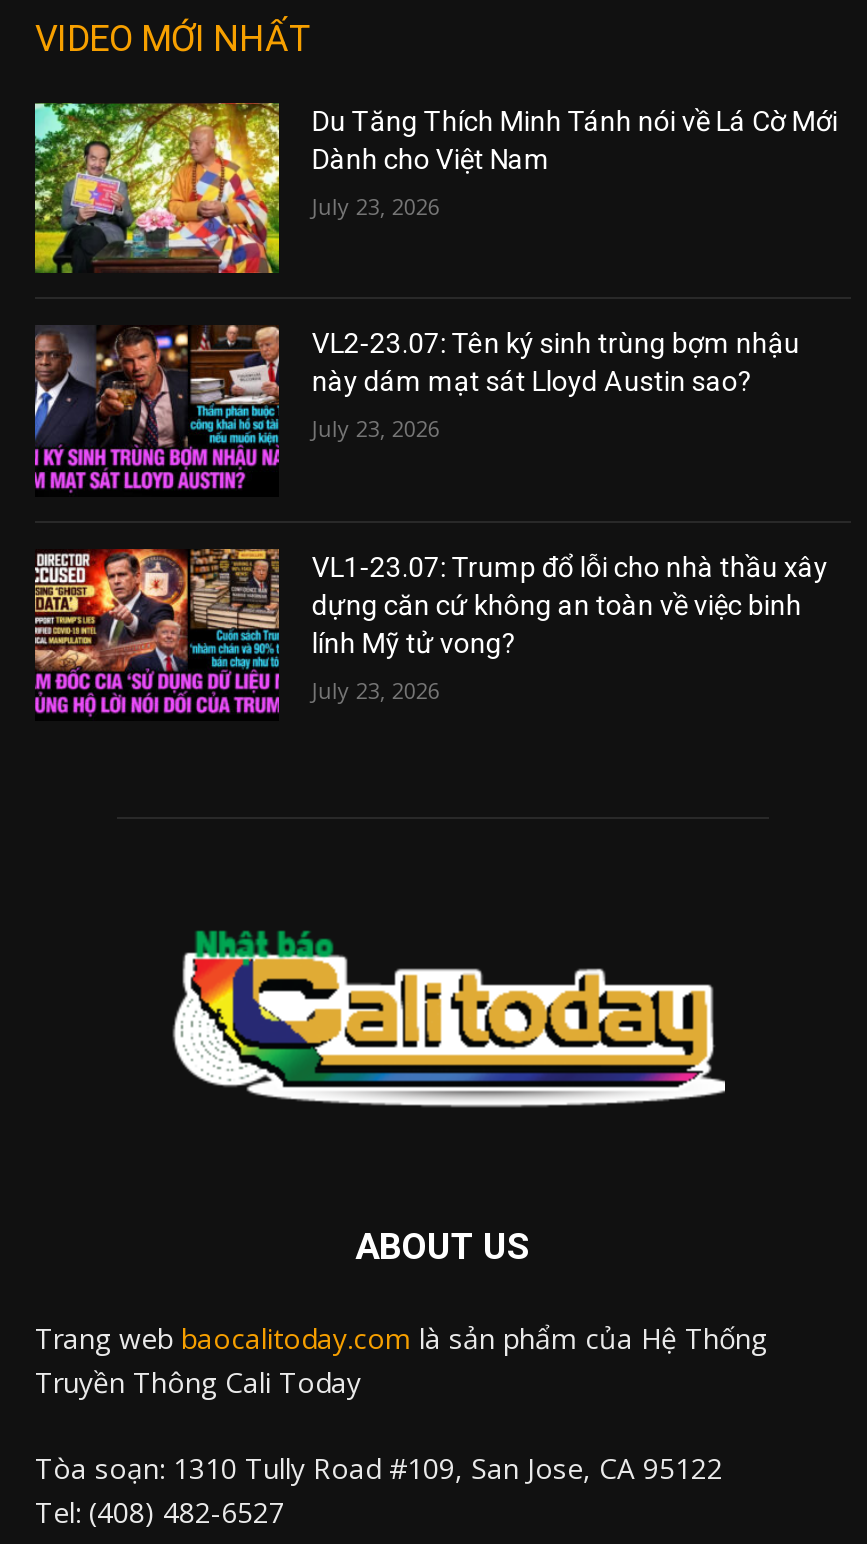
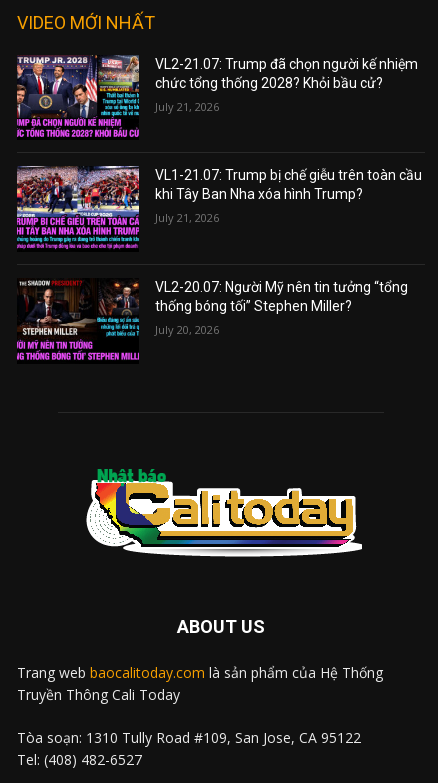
- [image]
- Du Tăng Thích Minh Tánh nói về Lá Cờ Mới
- Dành cho Việt Nam
+ [image]
+ VL2-21.07: Trump đã chọn người kế nhiệm
+ chức tổng thống 2028? Khỏi bầu cử?

- July 23, 2026
+ July 21, 2026

- [image]
- VL2-23.07: Tên ký sinh trùng bợm nhậu
- này dám mạt sát Lloyd Austin sao?
+ [image]
+ VL1-21.07: Trump bị chế giễu trên toàn cầu
+ khi Tây Ban Nha xóa hình Trump?

- July 23, 2026
+ July 21, 2026

- [image]
- VL1-23.07: Trump đổ lỗi cho nhà thầu xây
- dựng căn cứ không an toàn về việc binh
- lính Mỹ tử vong?
+ [image]
+ VL2-20.07: Người Mỹ nên tin tưởng “tổng
+ thống bóng tối” Stephen Miller?

- July 23, 2026
+ July 20, 2026
